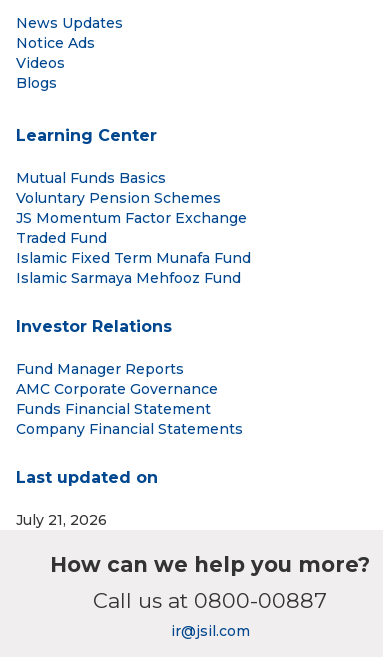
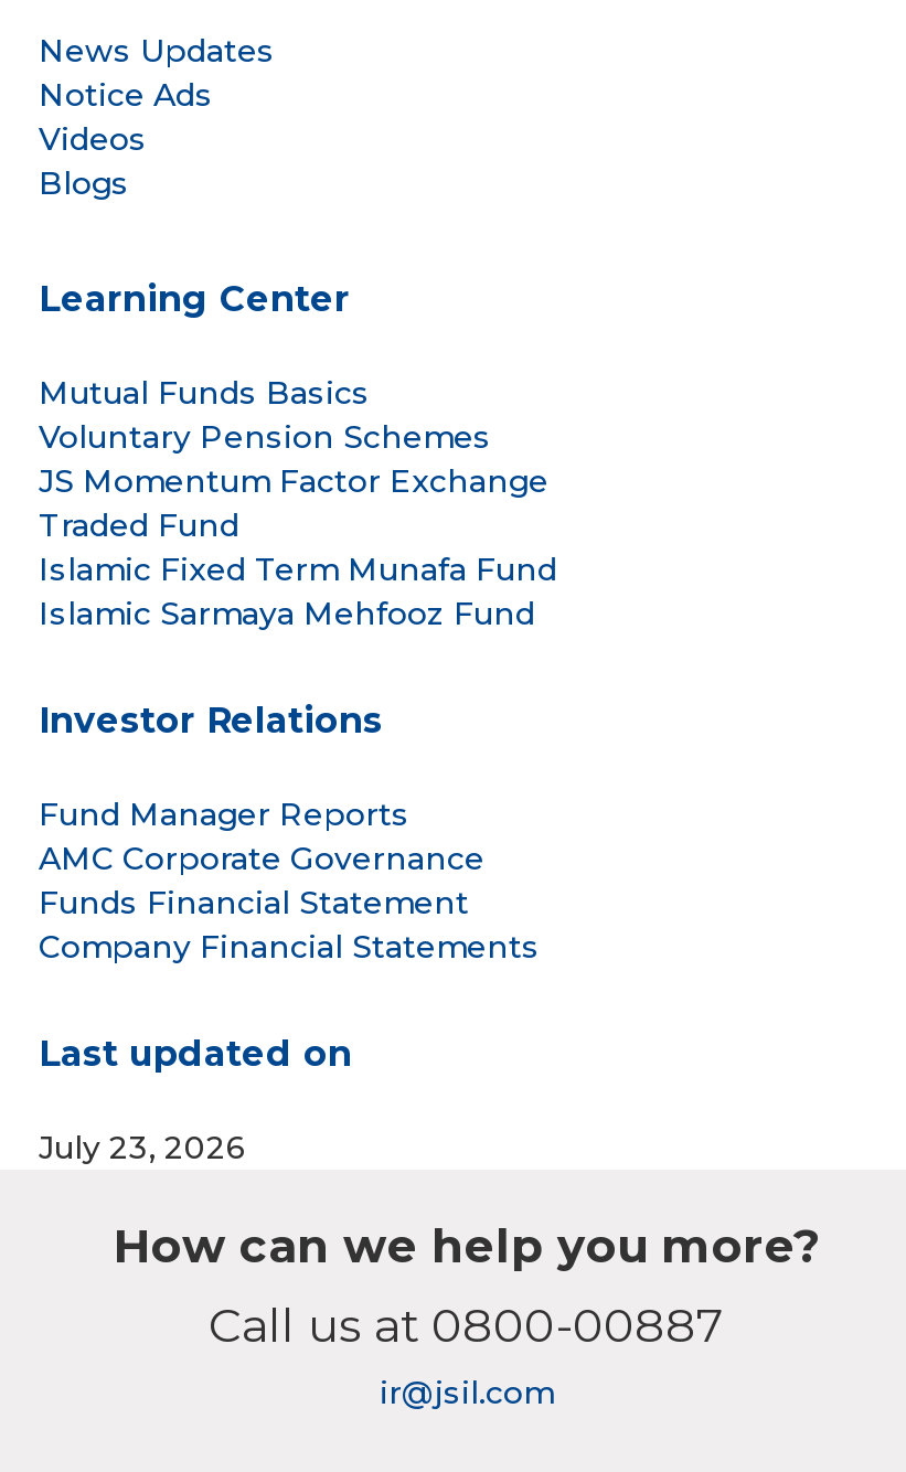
- July 21, 2026
+ July 23, 2026
